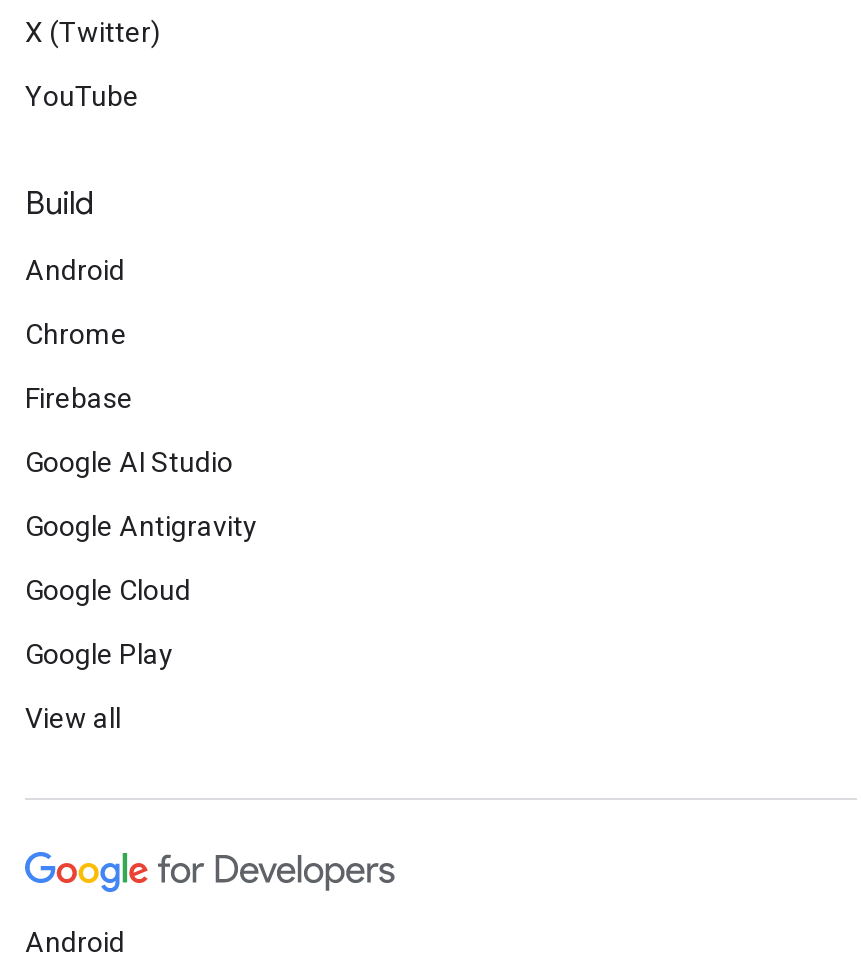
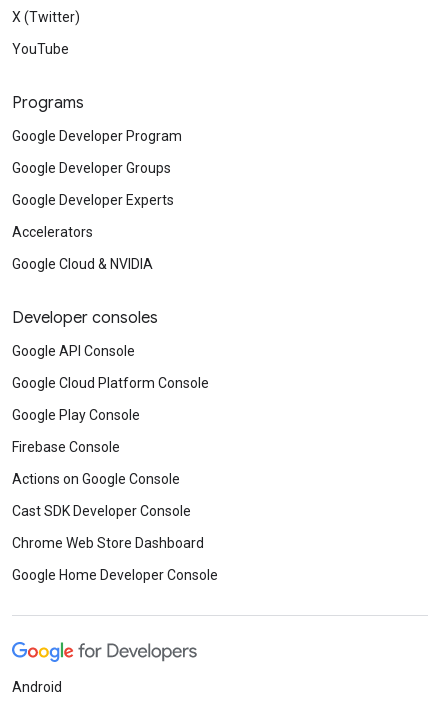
- Build
- Android
- Chrome
- Firebase
- Google AI Studio
- Google Antigravity
- Google Cloud
- Google Play
- View all
+ Programs
+ Google Developer Program
+ Google Developer Groups
+ Google Developer Experts
+ Accelerators
+ Google Cloud & NVIDIA
+ Developer consoles
+ Google API Console
+ Google Cloud Platform Console
+ Google Play Console
+ Firebase Console
+ Actions on Google Console
+ Cast SDK Developer Console
+ Chrome Web Store Dashboard
+ Google Home Developer Console
